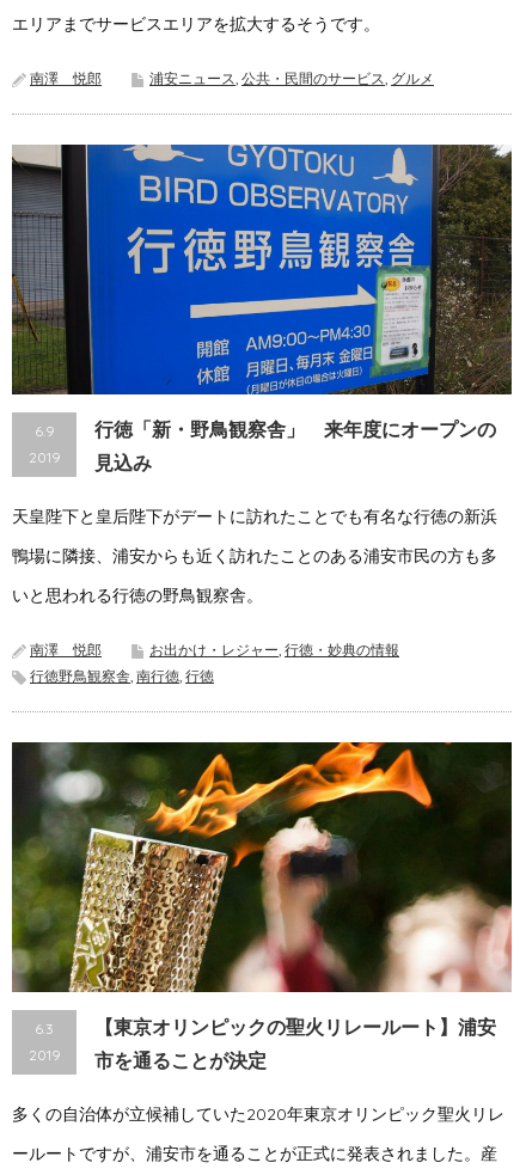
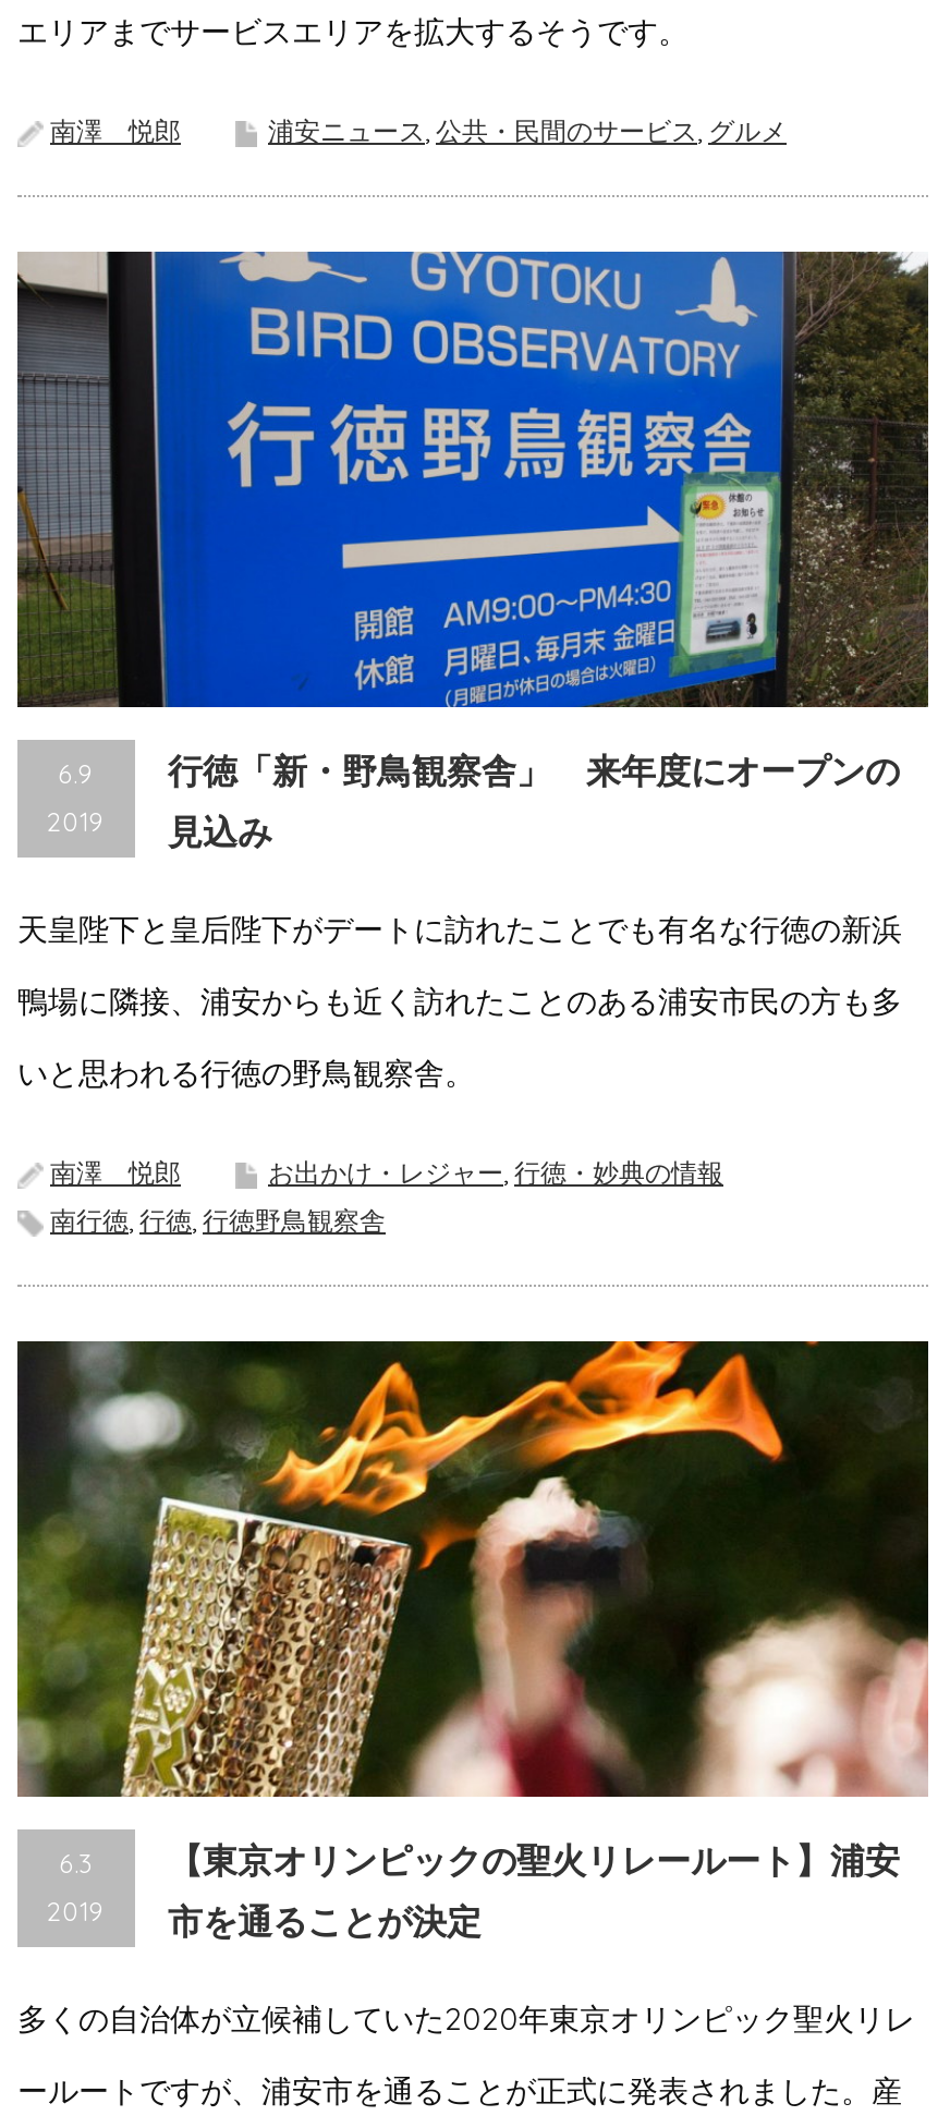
- 行徳野鳥観察舎,南行徳,行徳
+ 南行徳,行徳,行徳野鳥観察舎
